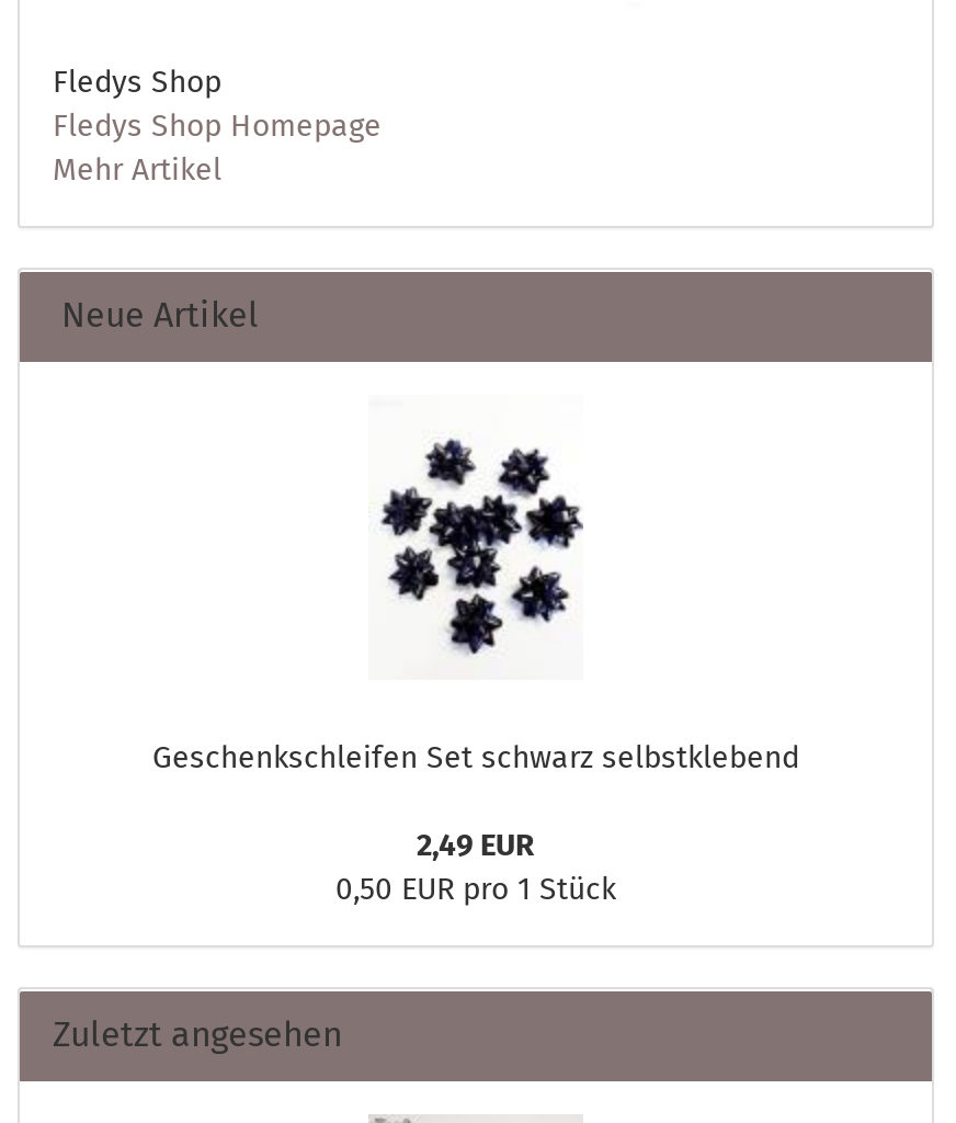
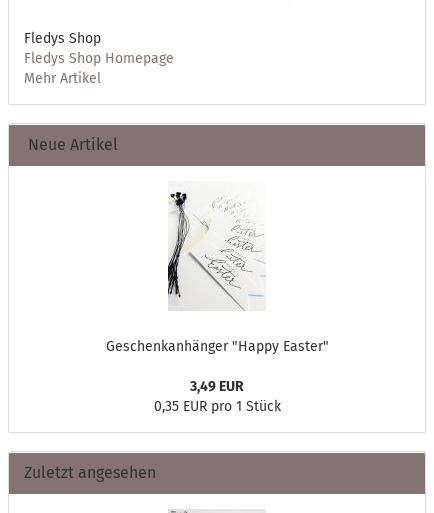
- [image]
- Geschenkschleifen Set schwarz selbstklebend
+ [image]
+ Geschenkanhänger "Happy Easter"

- 2,49 EUR
- 0,50 EUR pro 1 Stück
+ 3,49 EUR
+ 0,35 EUR pro 1 Stück
